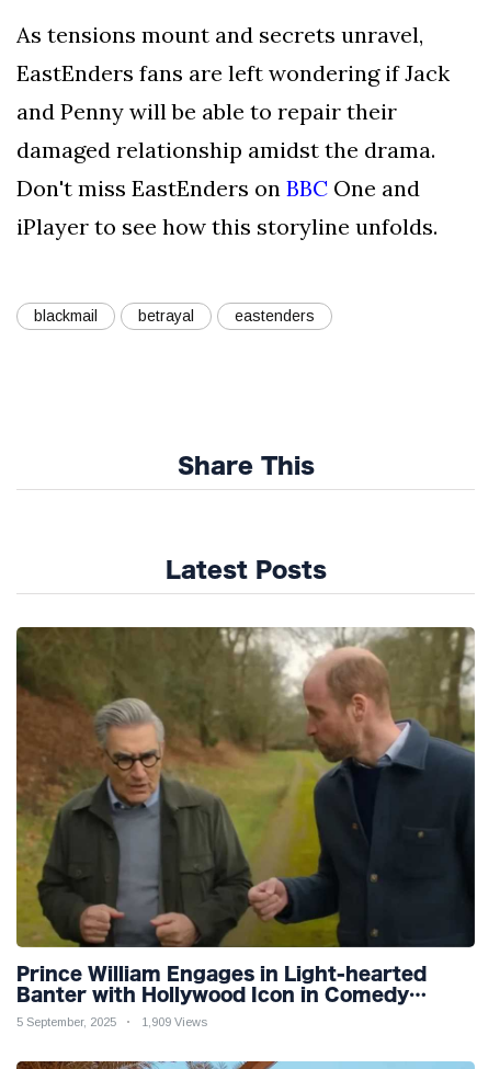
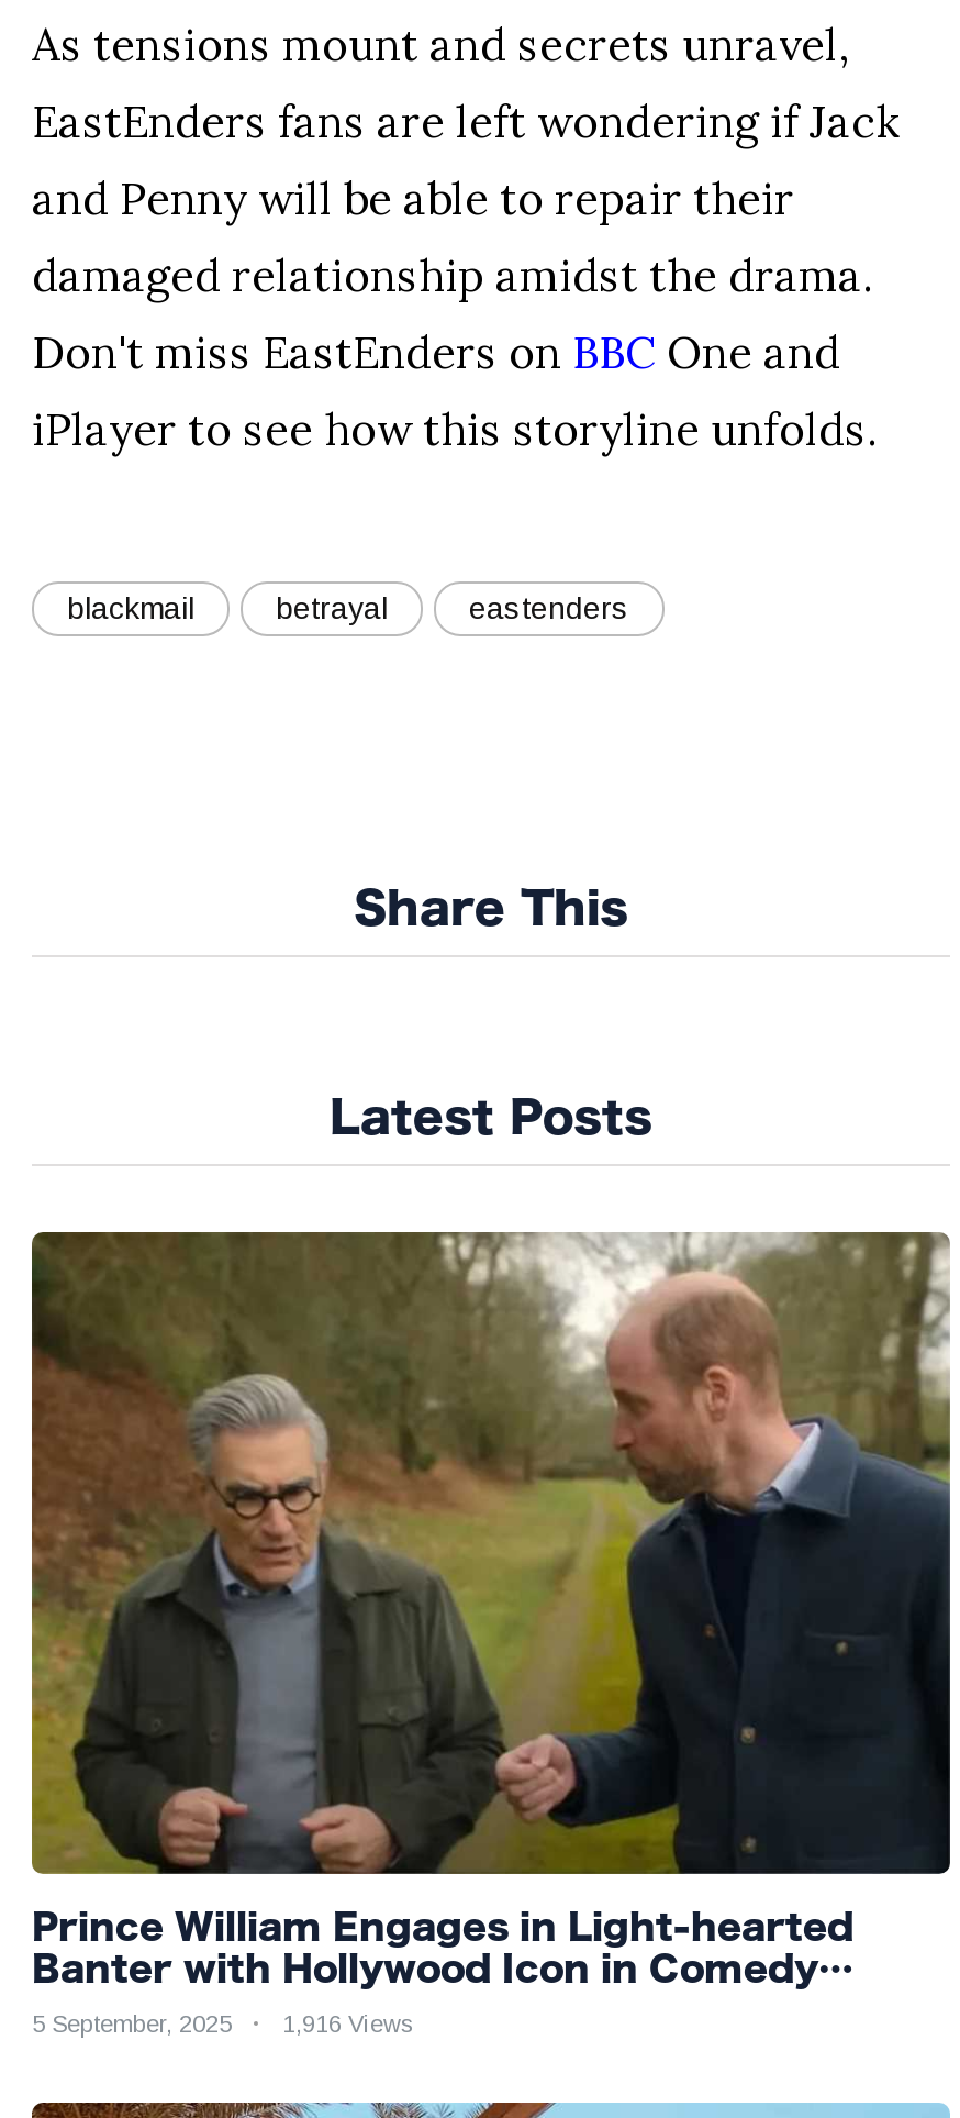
- 1,909 Views
+ 1,916 Views
